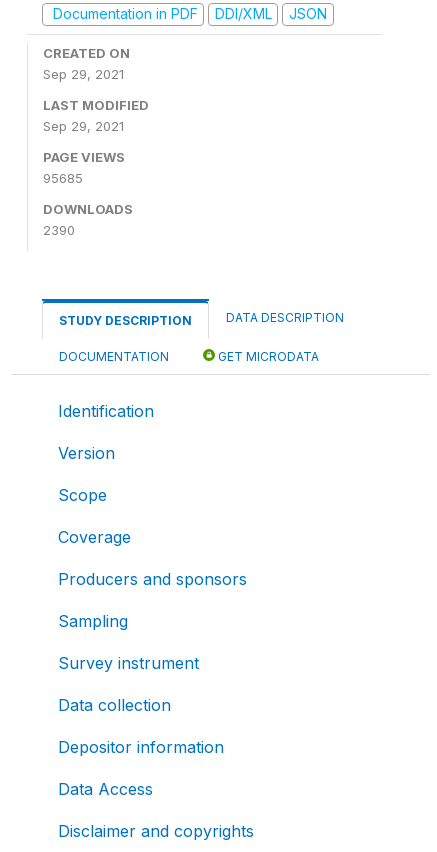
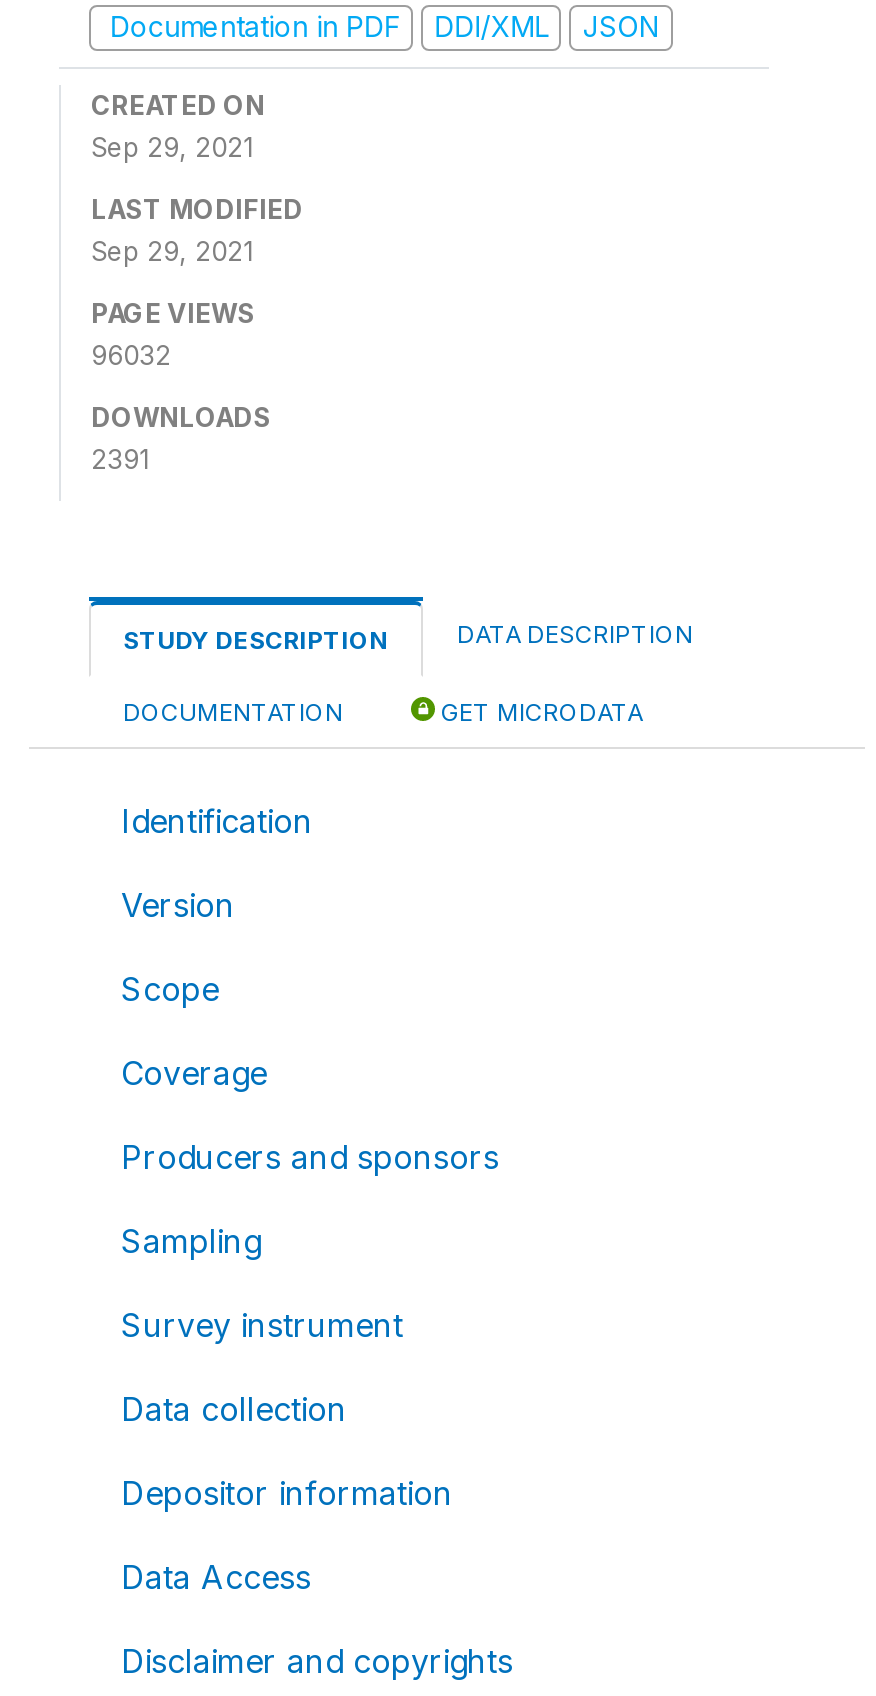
- 95685
+ 96032

- 2390
+ 2391
